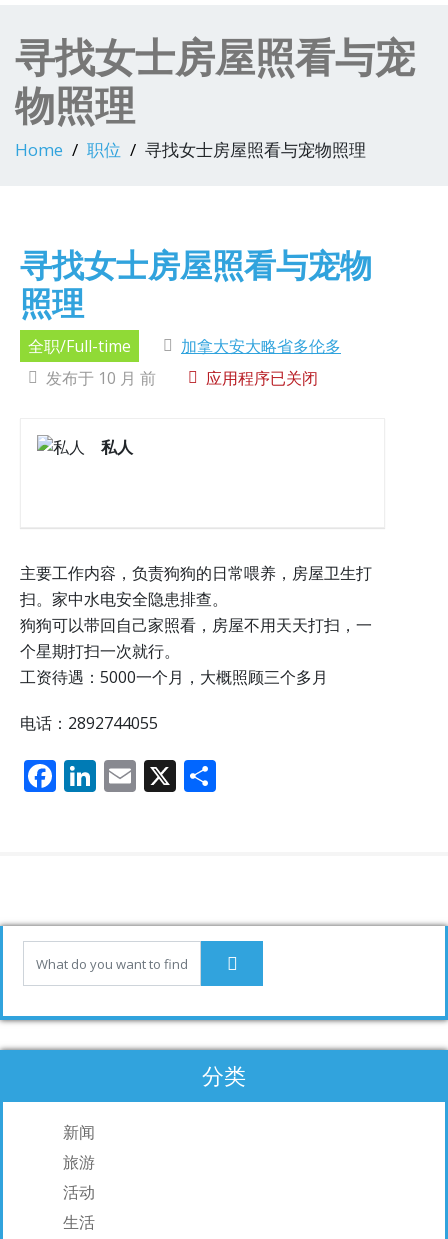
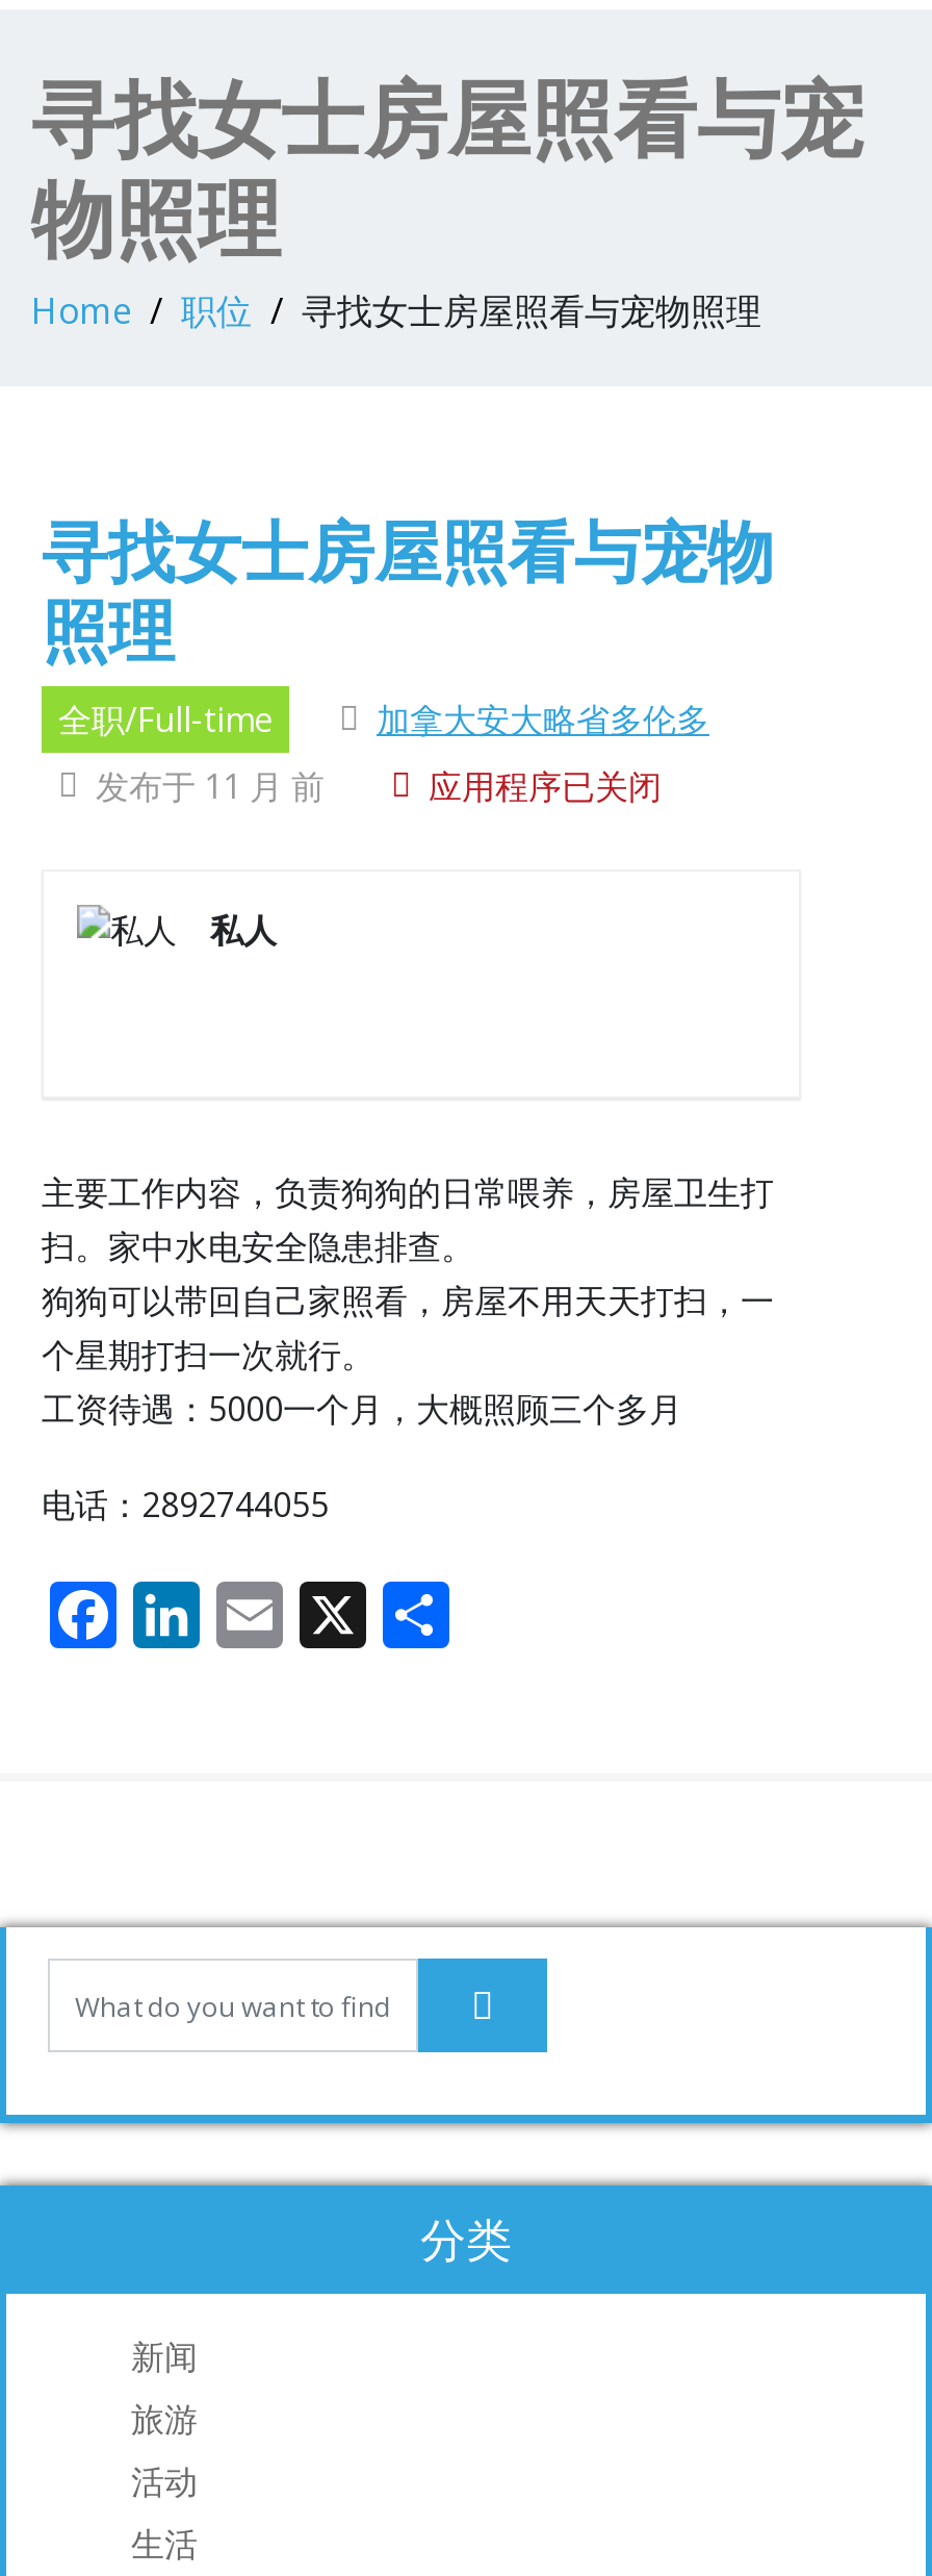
- 发布于 10 月 前
+ 发布于 11 月 前
